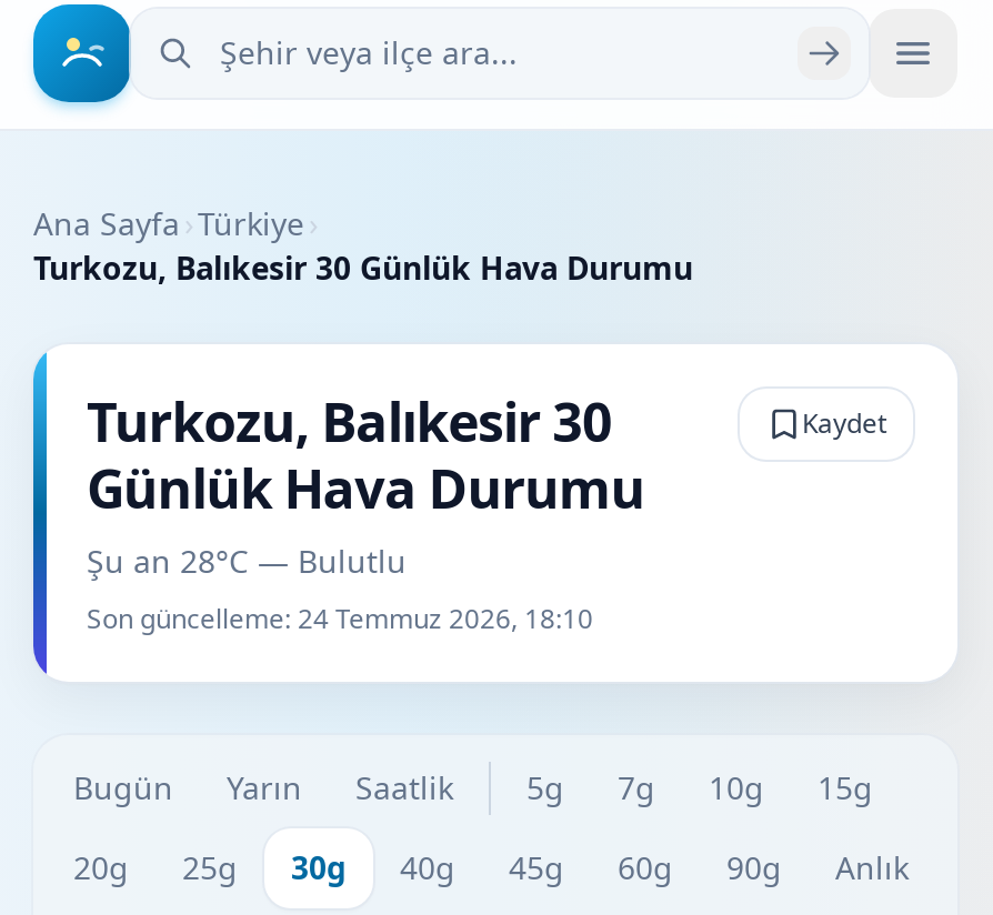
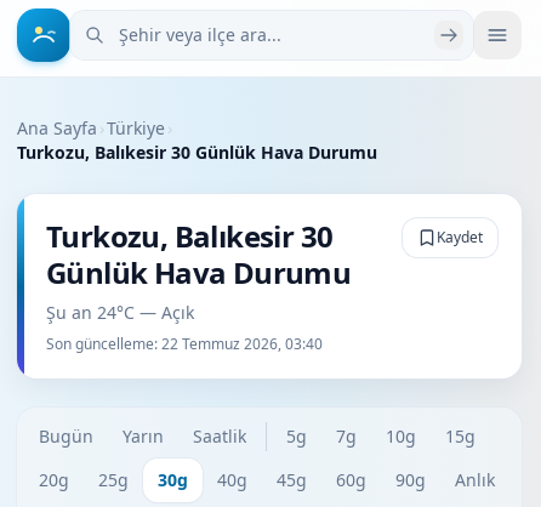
- Şu an 28°C — Bulutlu
+ Şu an 24°C — Açık

- Son güncelleme: 24 Temmuz 2026, 18:10
+ Son güncelleme: 22 Temmuz 2026, 03:40
